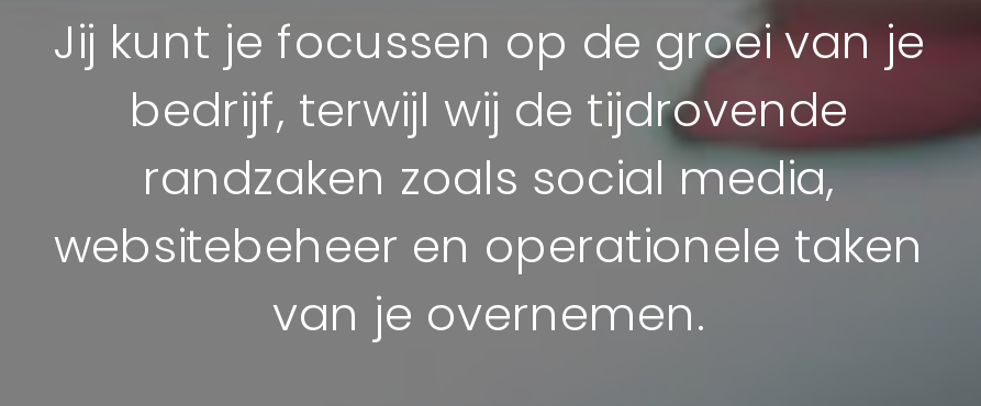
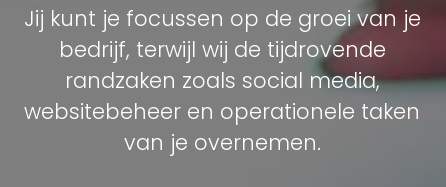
- [image]
+ [image]
